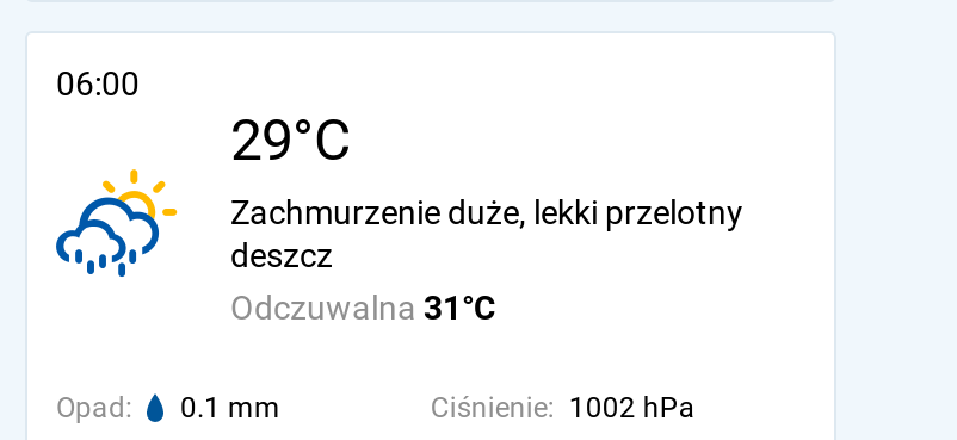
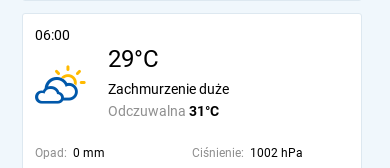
- [image]
- Zachmurzenie duże, lekki przelotny
- deszcz
+ [image]
+ Zachmurzenie duże

- Opad:
- 0.1 mm
+ Opad: 0 mm
